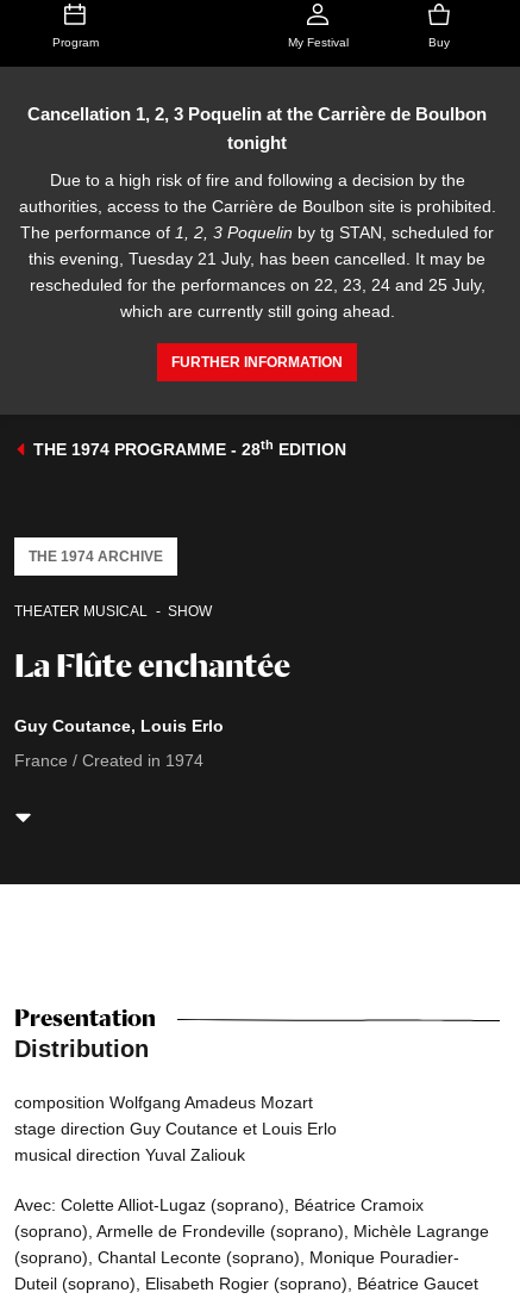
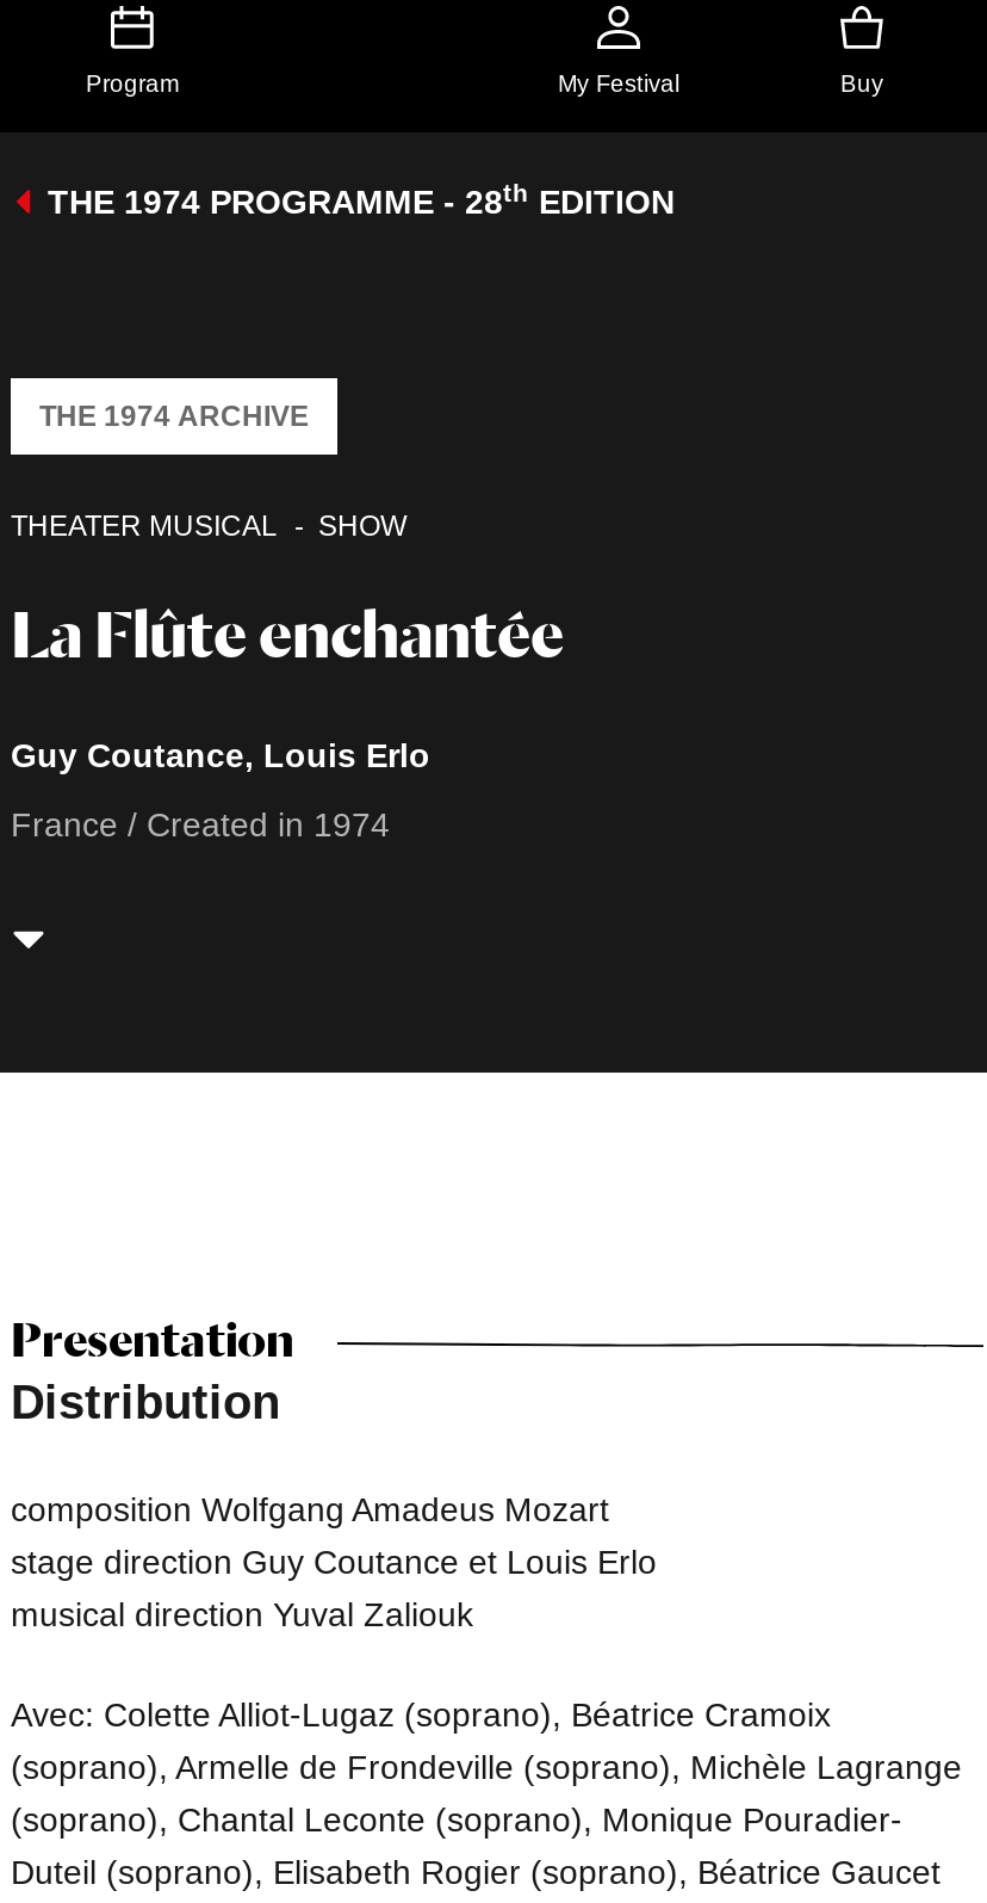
- Cancellation 1, 2, 3 Poquelin at the Carrière de Boulbon
- tonight
- Due to a high risk of fire and following a decision by the
- authorities, access to the Carrière de Boulbon site is prohibited.
- The performance of 1, 2, 3 Poquelin by tg STAN, scheduled for
- this evening, Tuesday 21 July, has been cancelled. It may be
- rescheduled for the performances on 22, 23, 24 and 25 July,
- which are currently still going ahead.
- FURTHER INFORMATION
